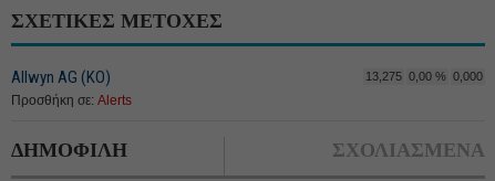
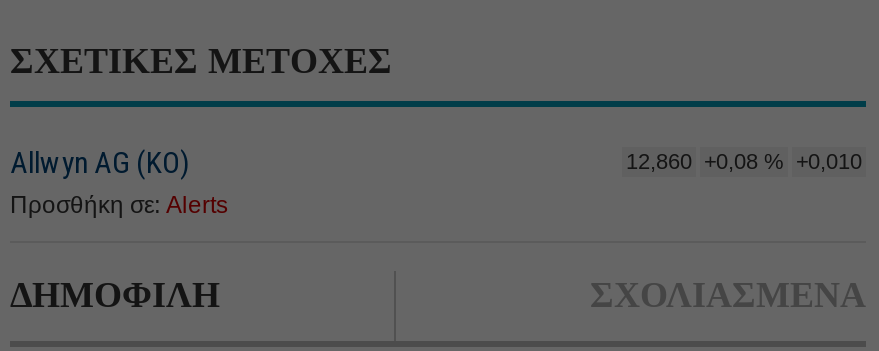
- 13,275 0,00 % 0,000
+ 12,860 +0,08 % +0,010
